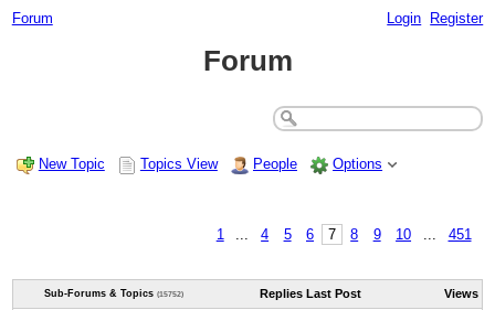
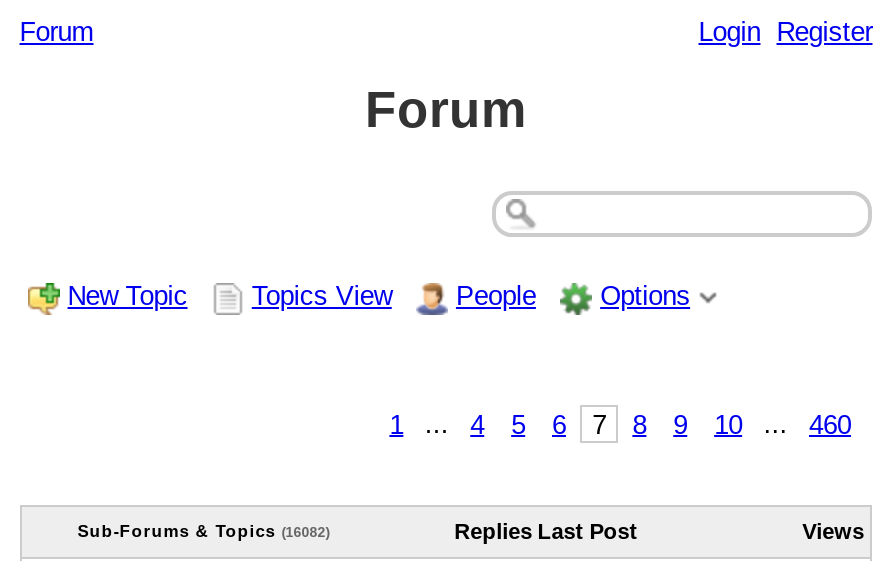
- 1 ... 4 5 6 7 8 9 10 ... 451
+ 1 ... 4 5 6 7 8 9 10 ... 460

- Sub-Forums & Topics (15752)
+ Sub-Forums & Topics (16082)
